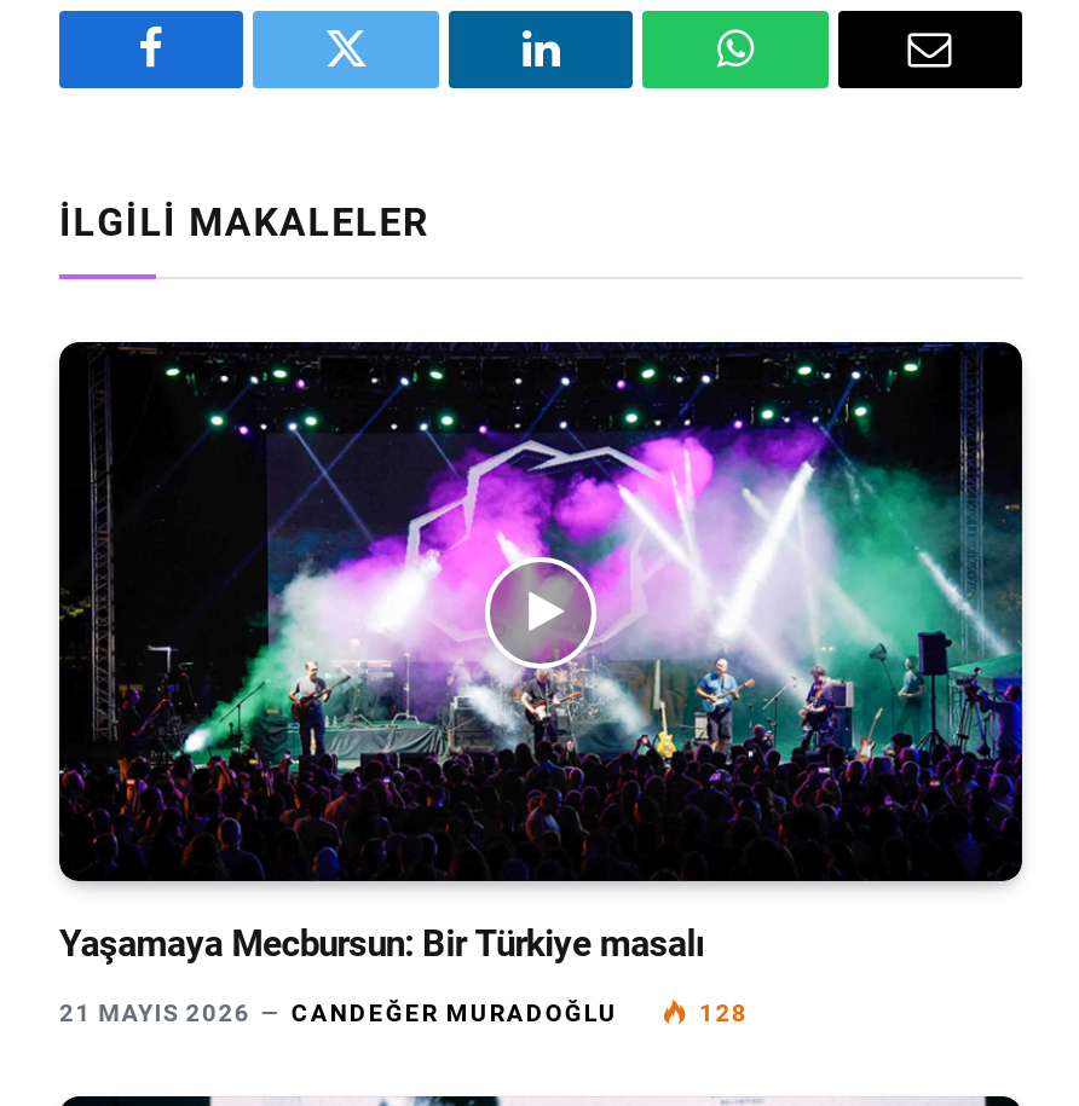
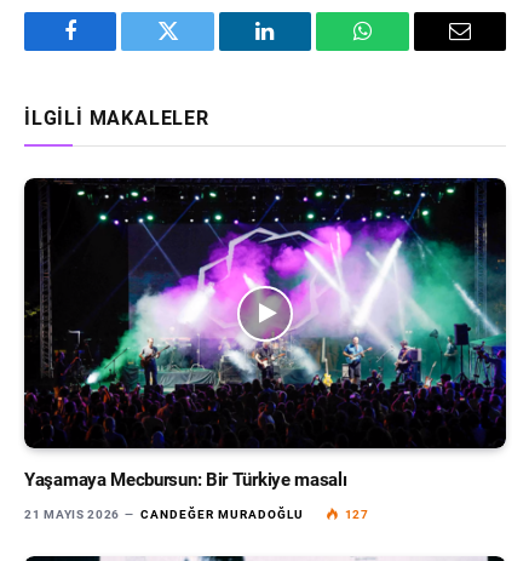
- 128
+ 127
